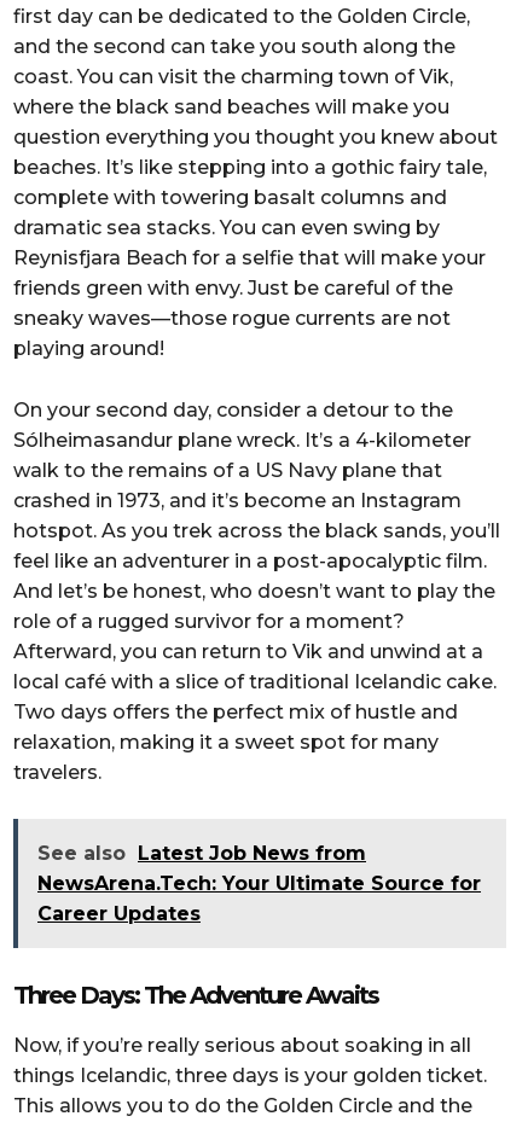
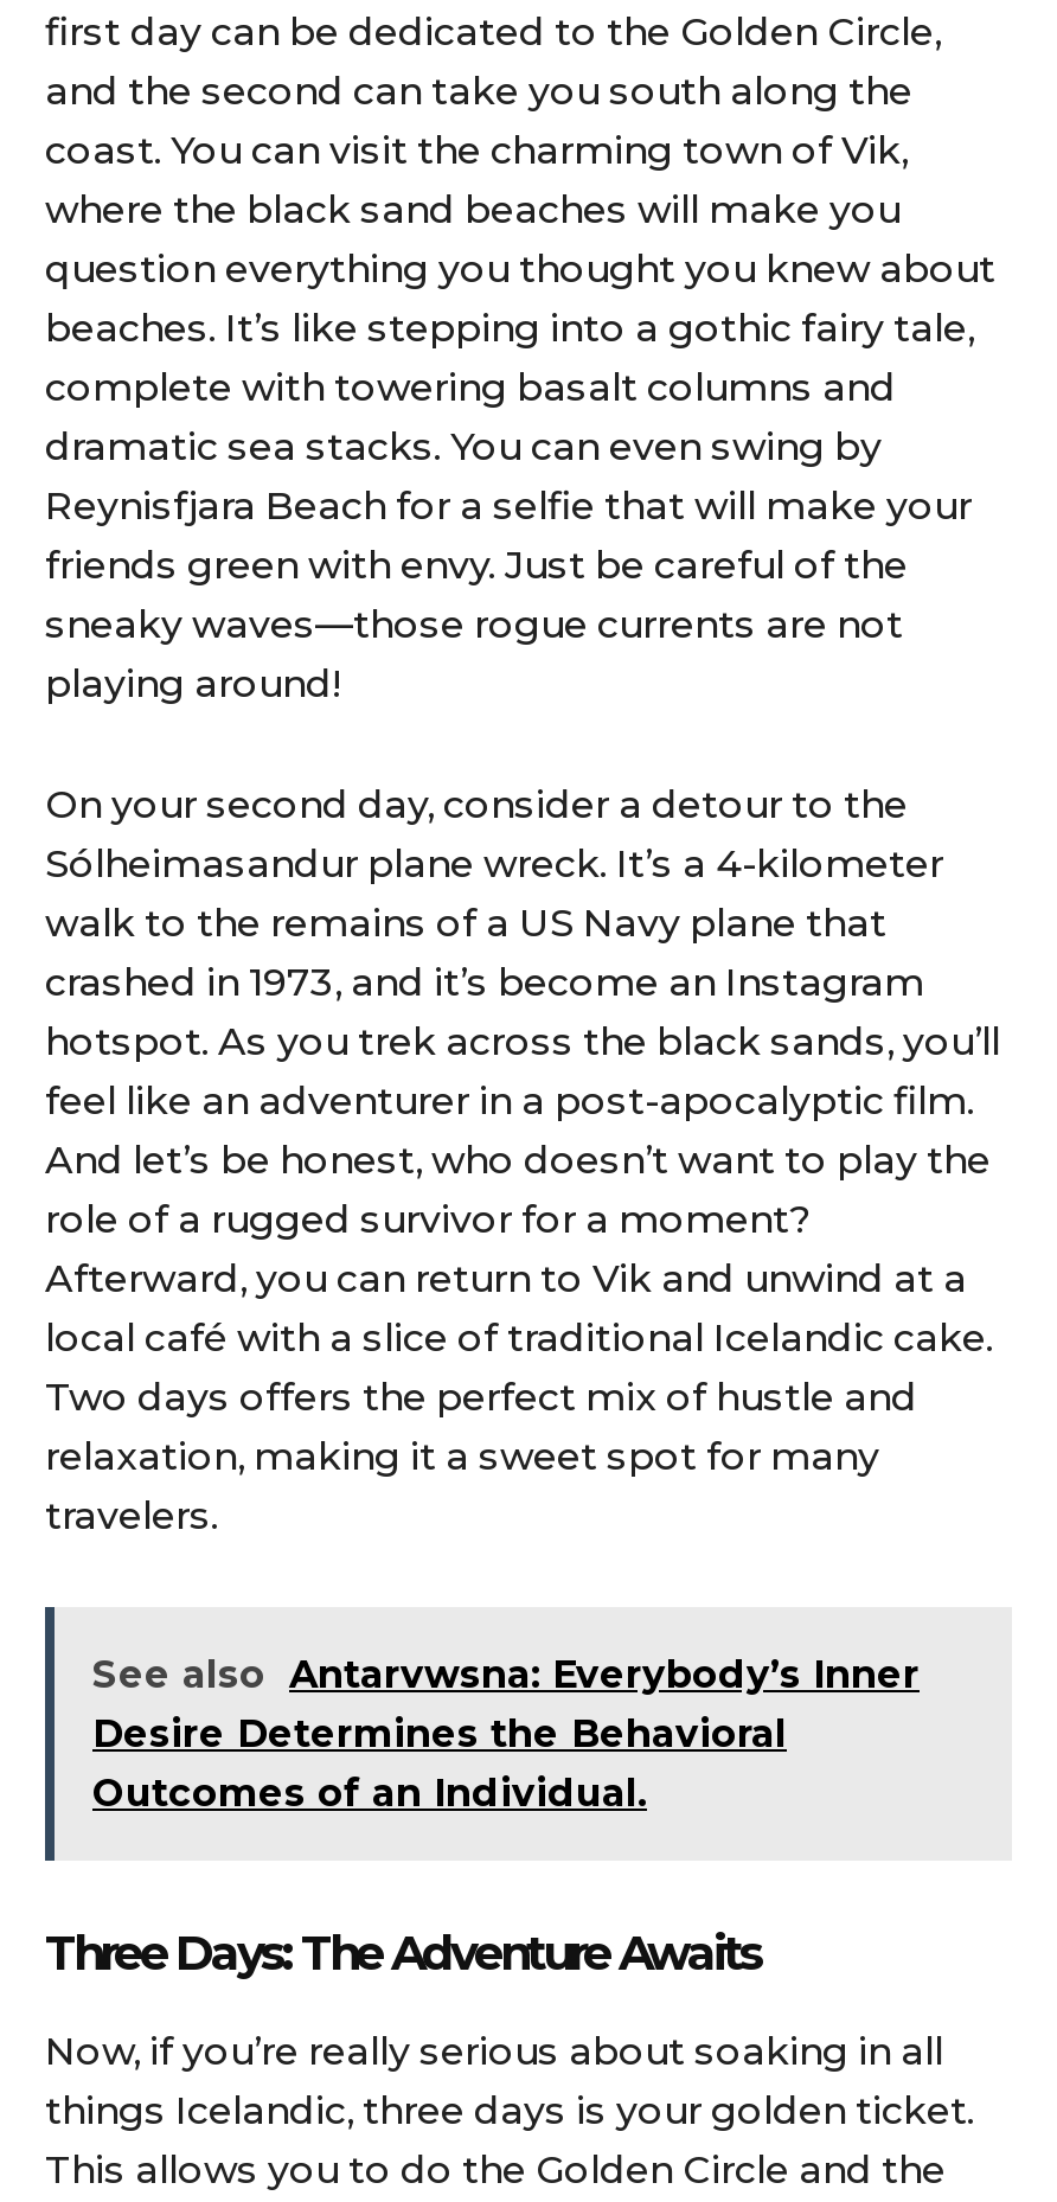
- See also Latest Job News from
- NewsArena.Tech: Your Ultimate Source for
- Career Updates
+ See also Antarvwsna: Everybody’s Inner
+ Desire Determines the Behavioral
+ Outcomes of an Individual.
